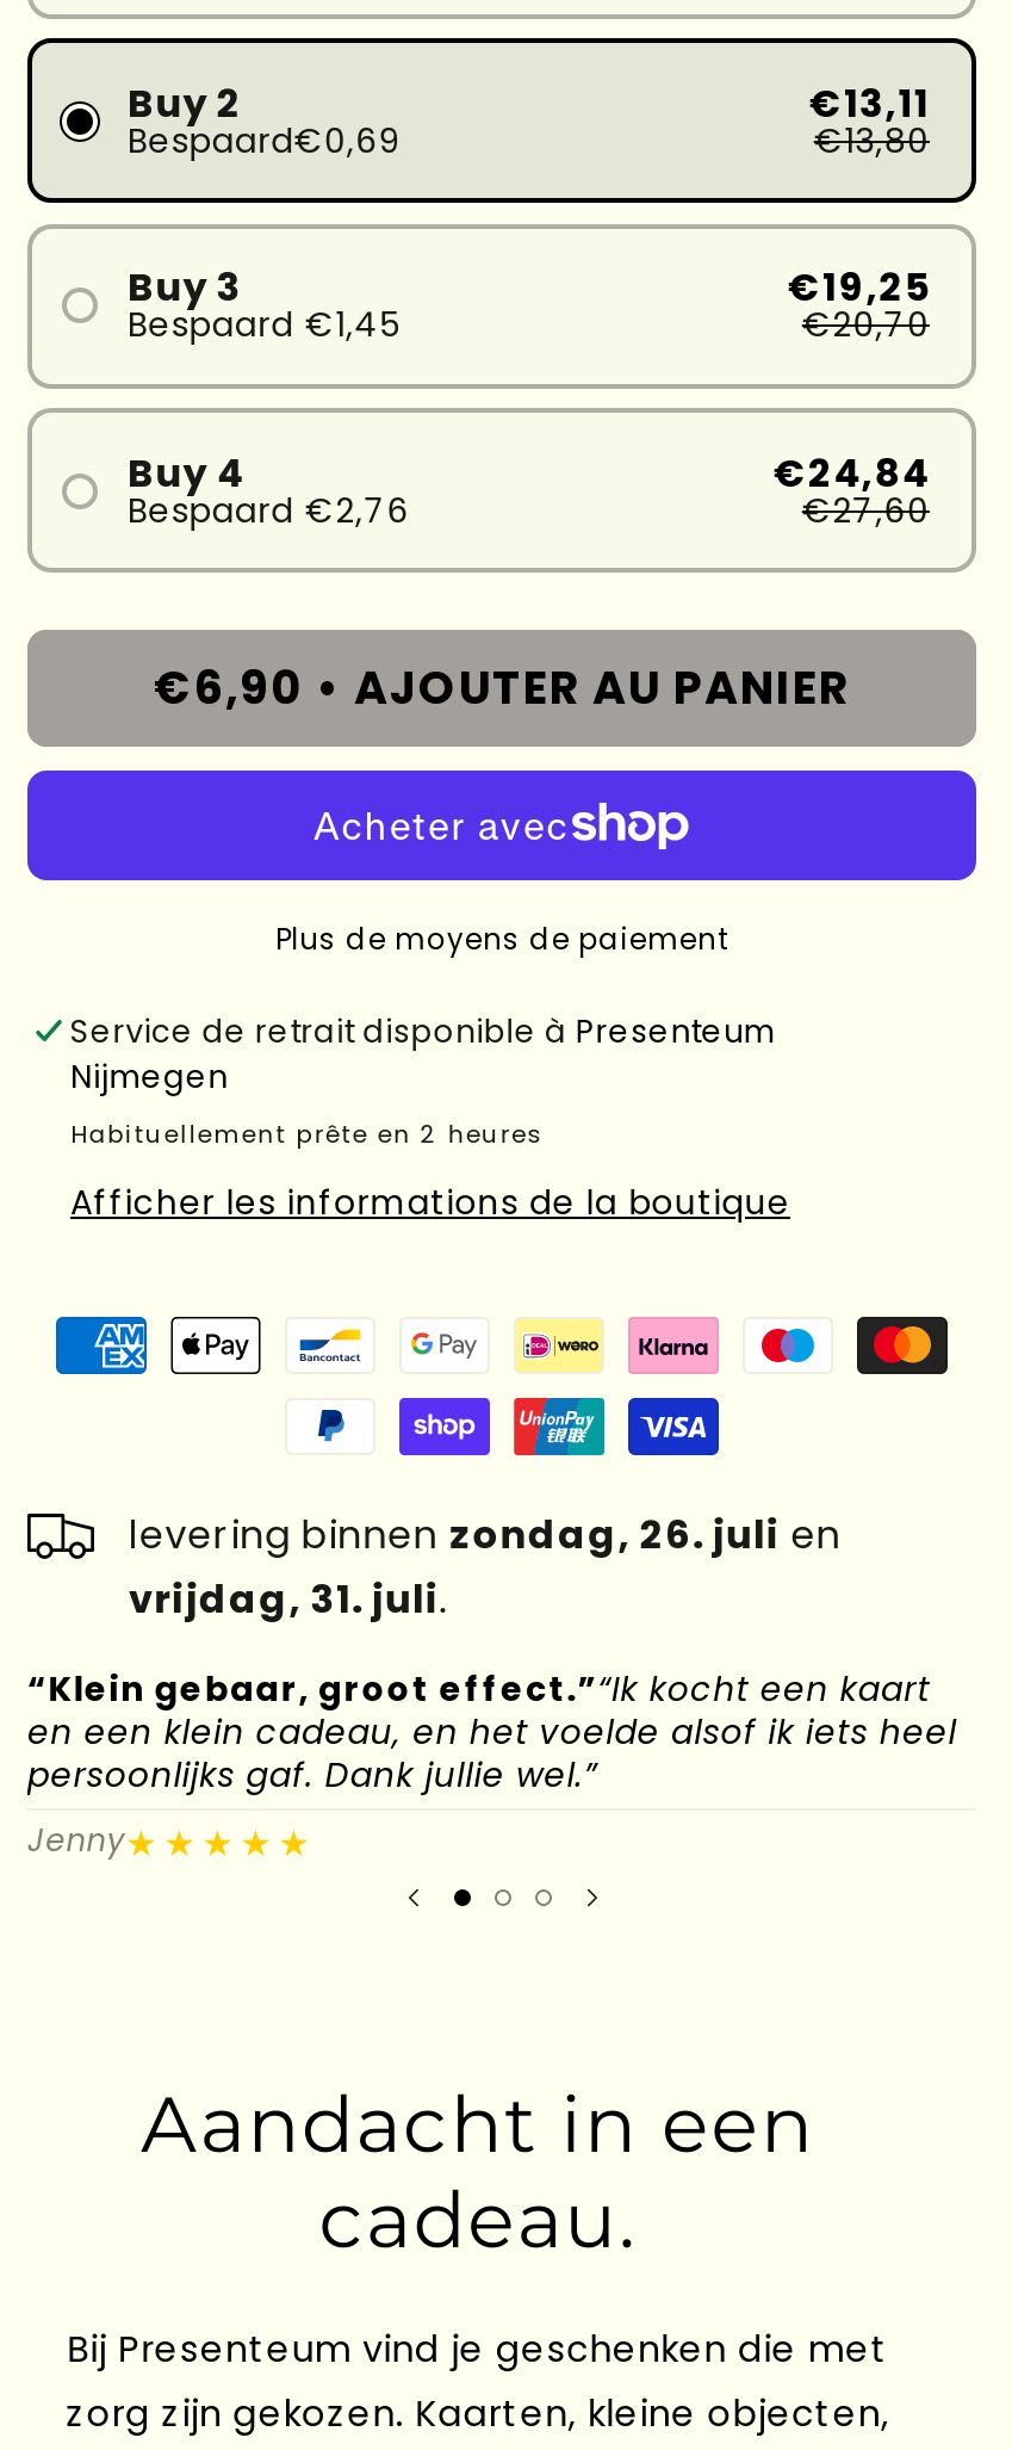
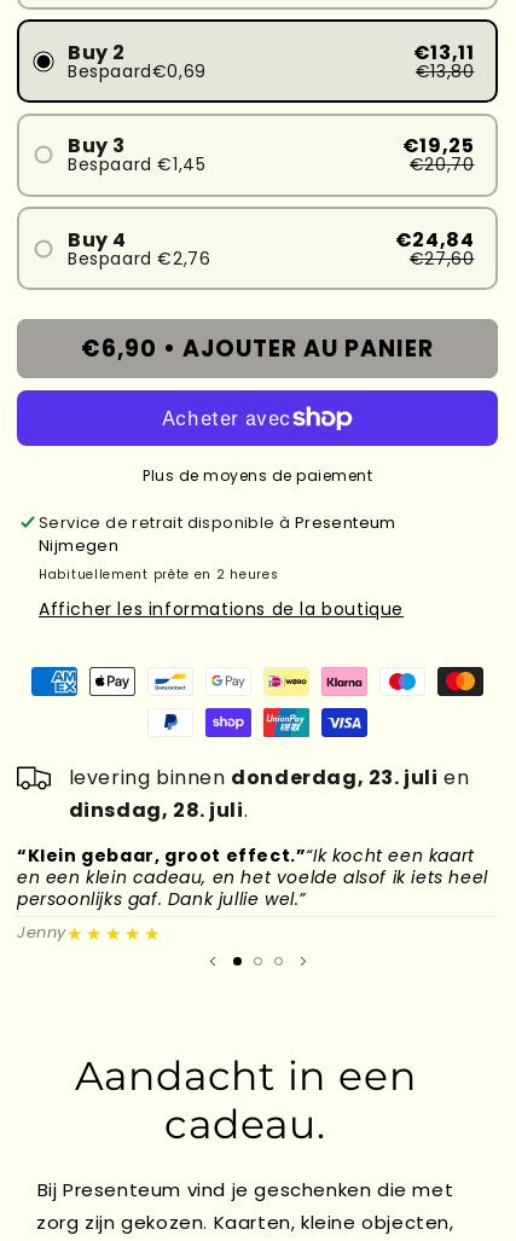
- levering binnen zondag, 26. juli en
+ levering binnen donderdag, 23. juli en

- vrijdag, 31. juli.
+ dinsdag, 28. juli.
